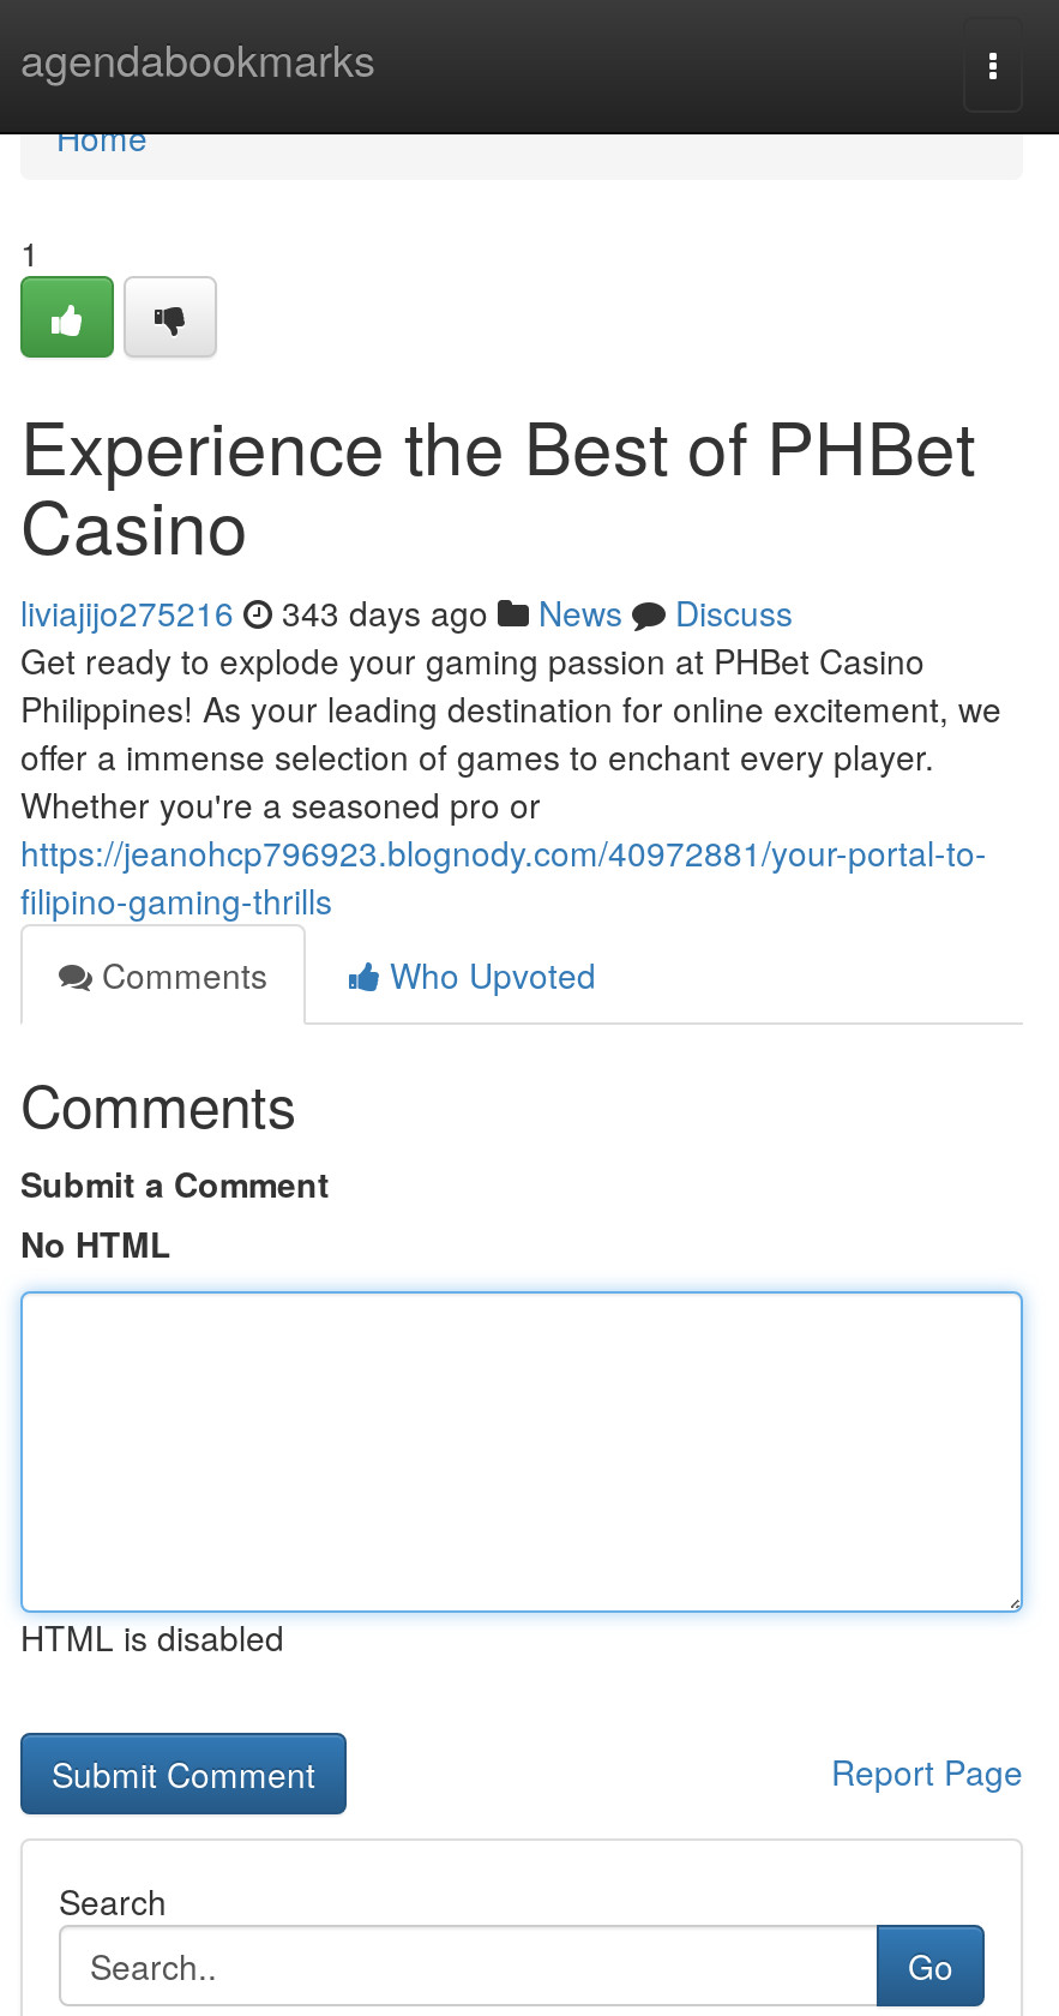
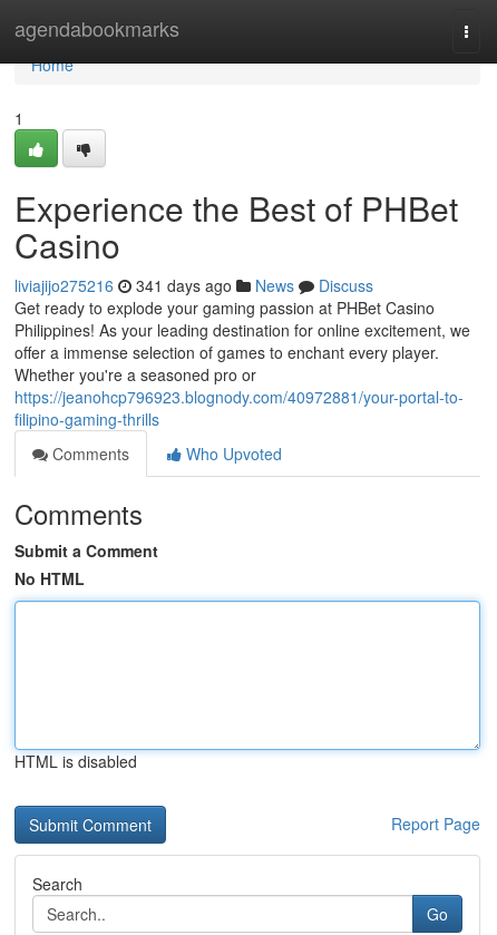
- liviajijo275216 343 days ago News Discuss
+ liviajijo275216 341 days ago News Discuss
